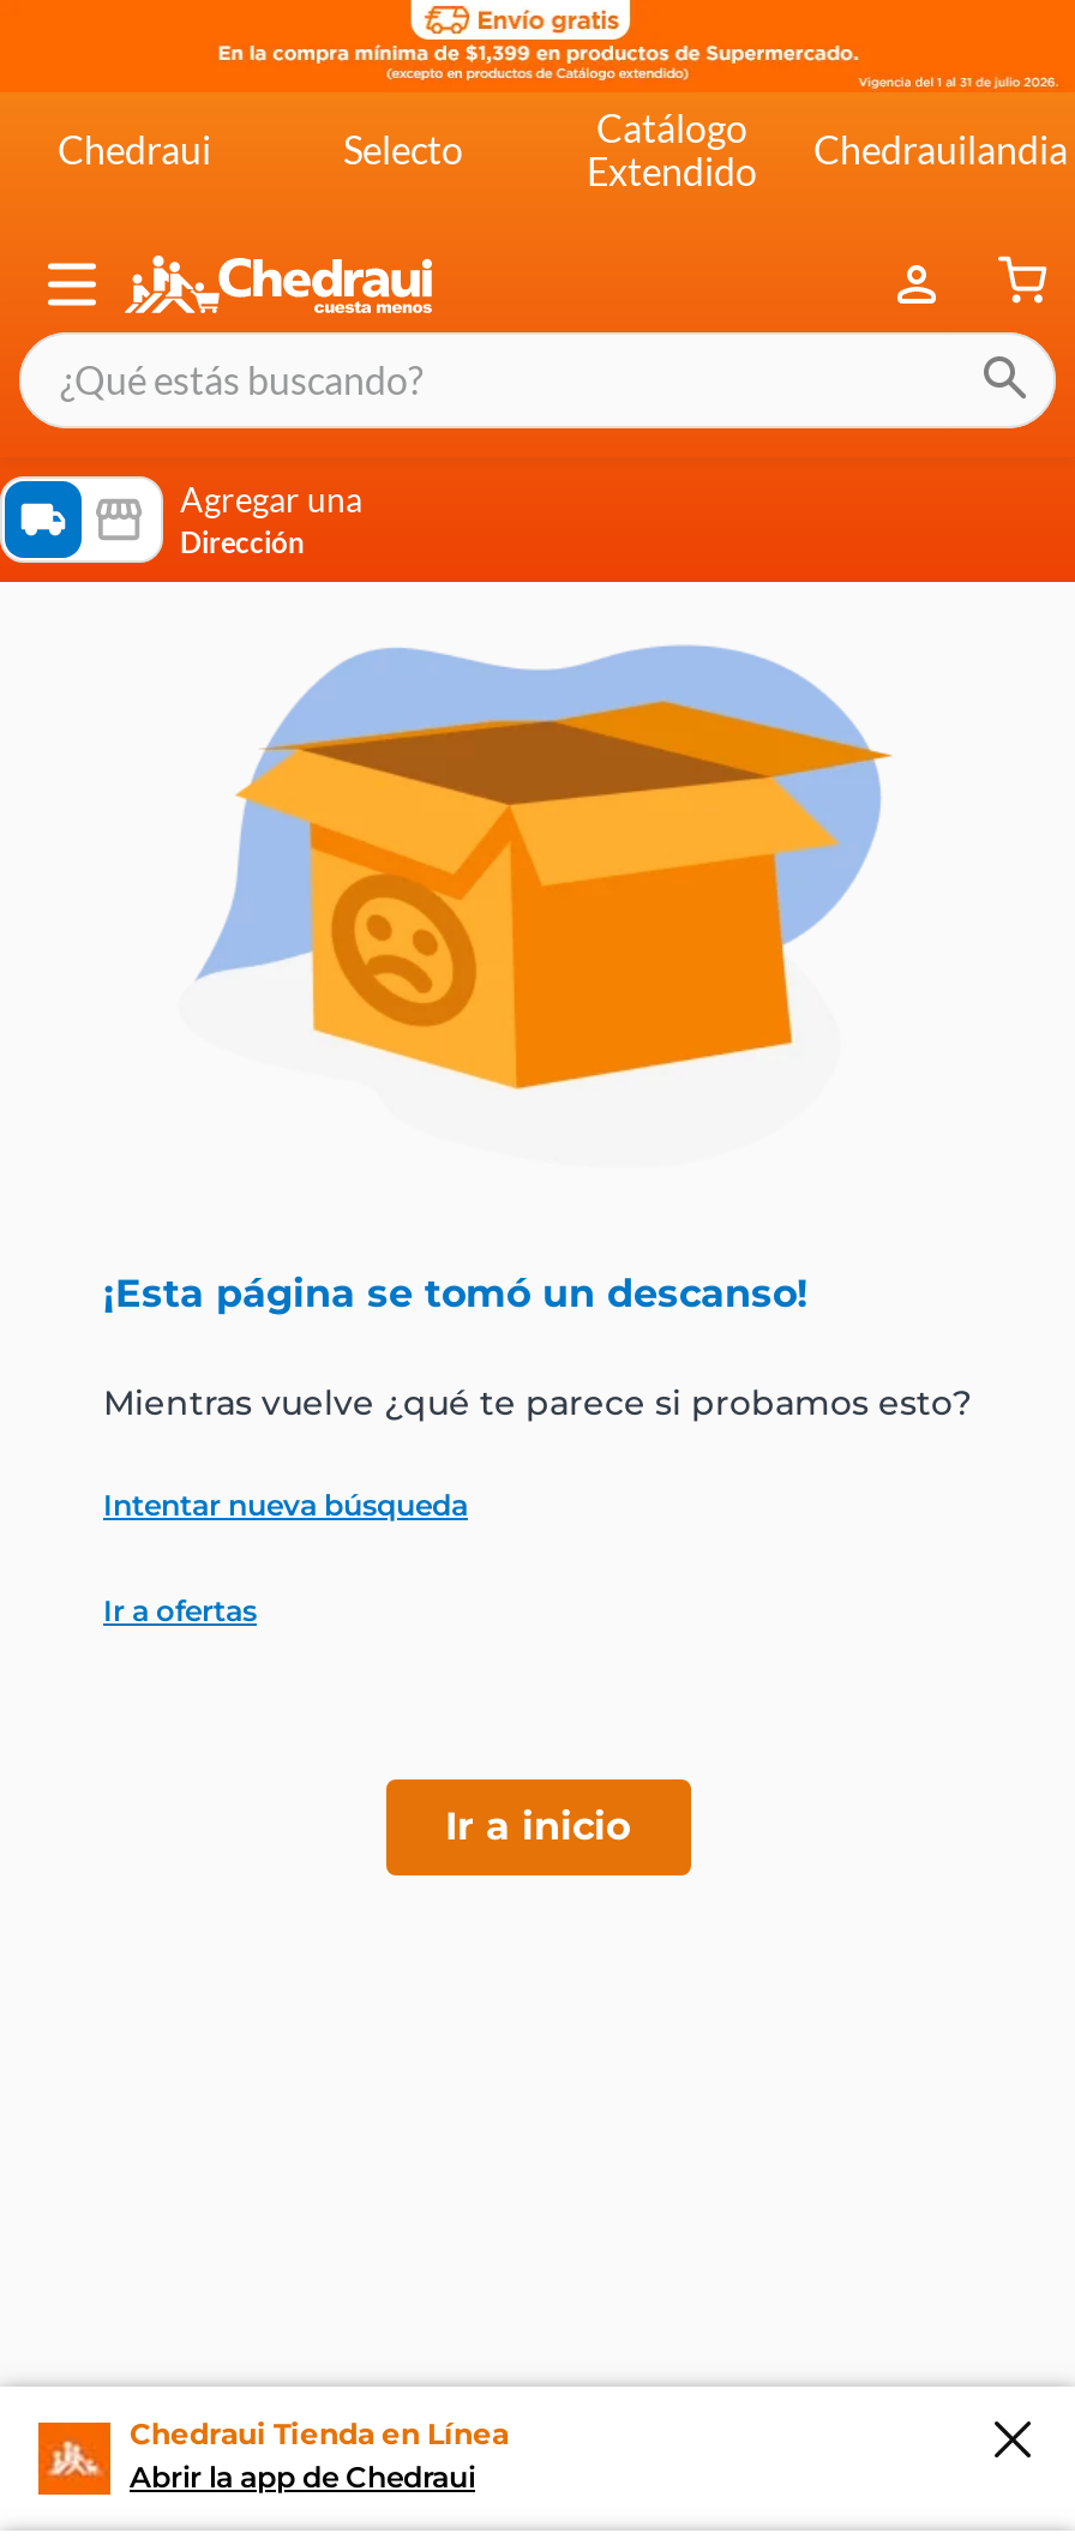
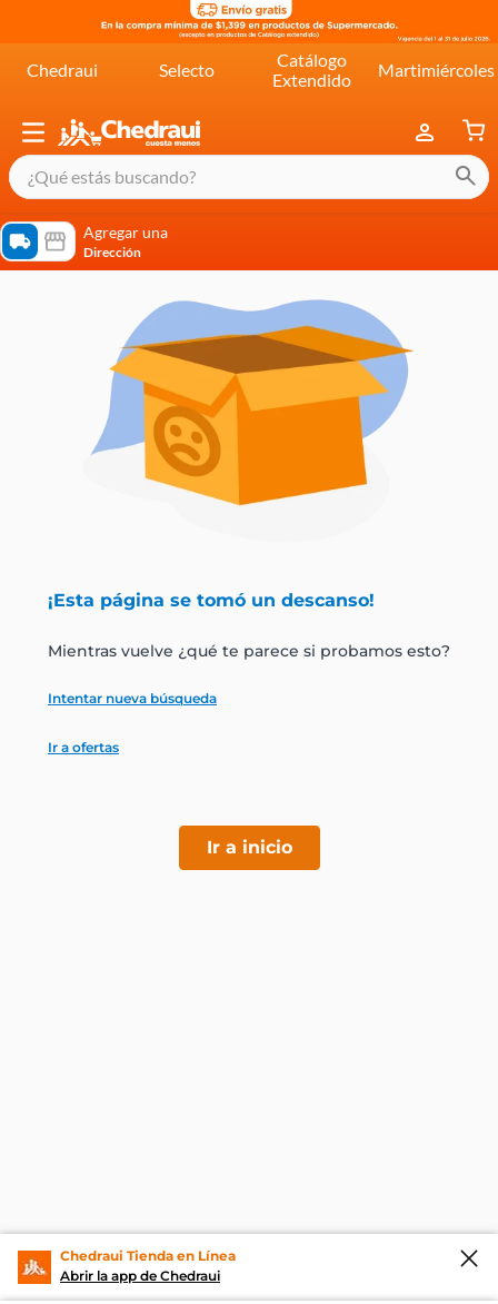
- Chedrauilandia
+ Martimiércoles
